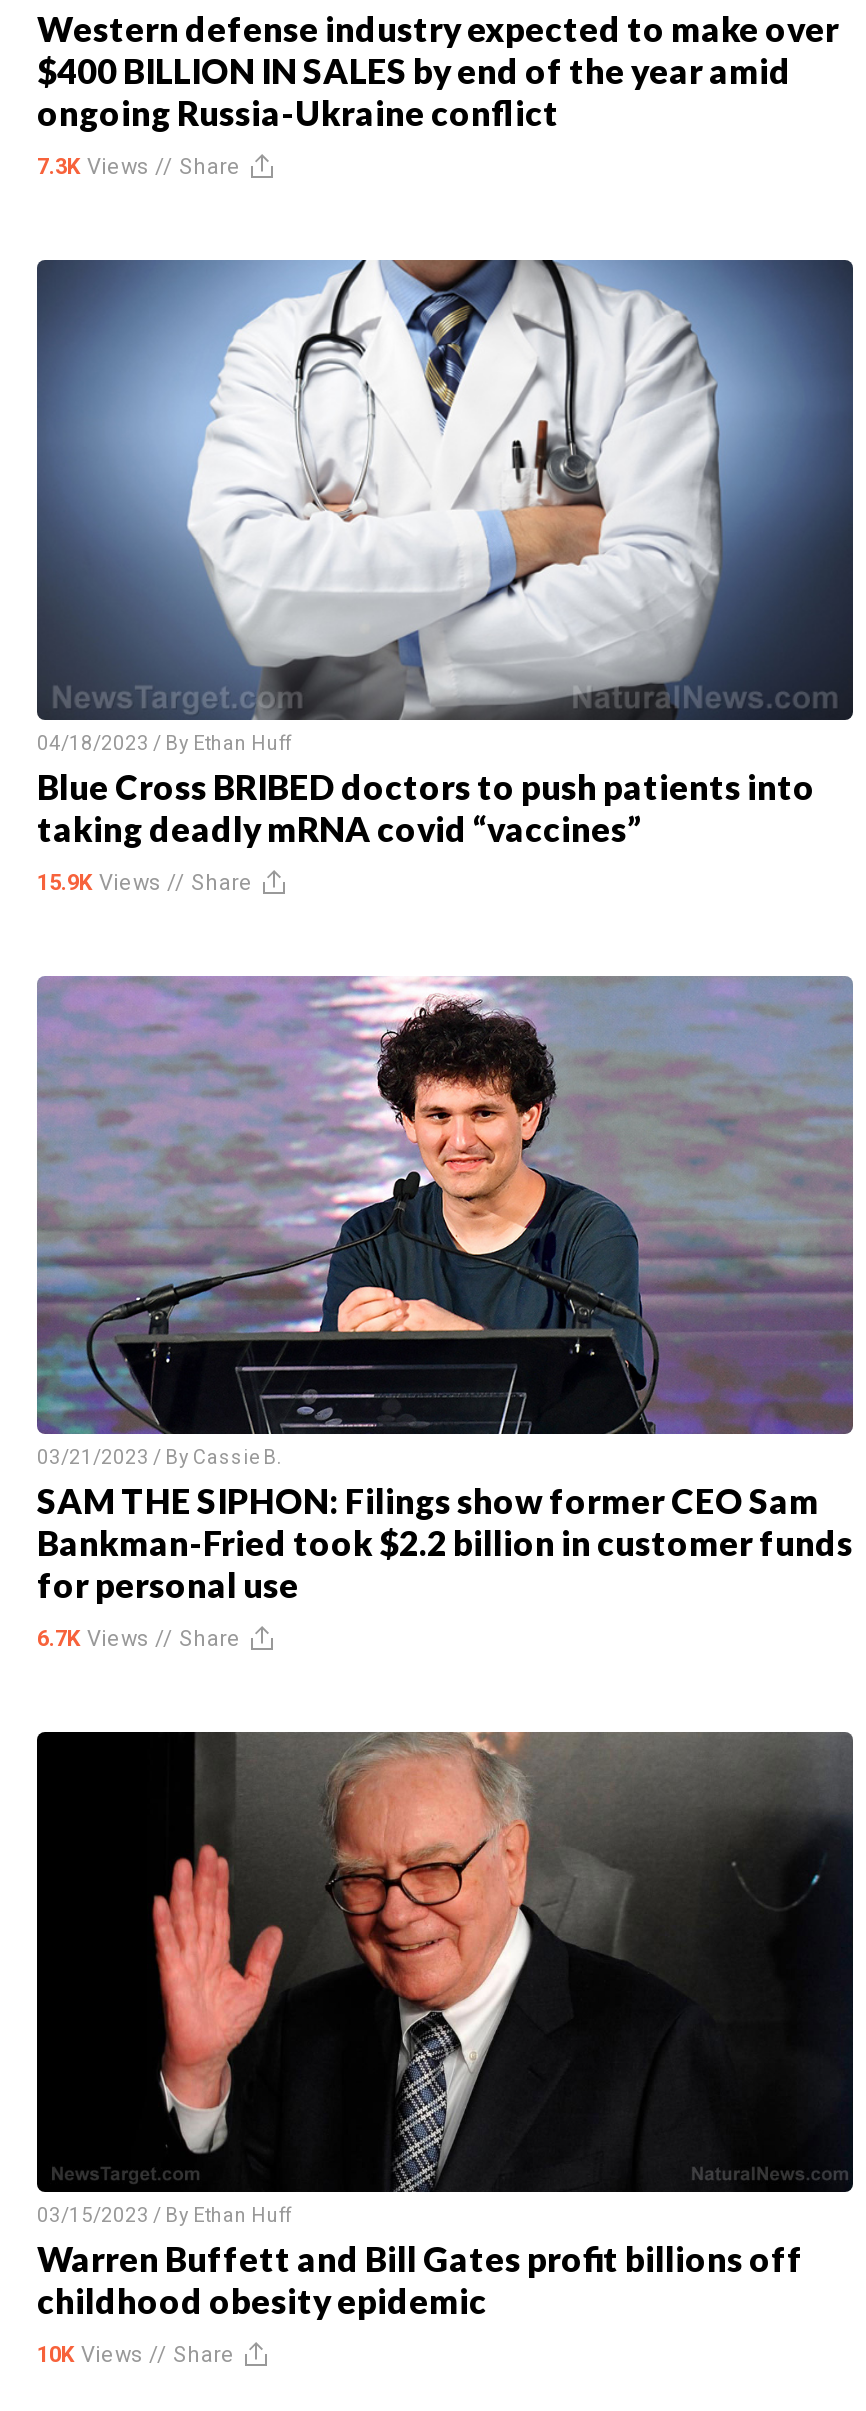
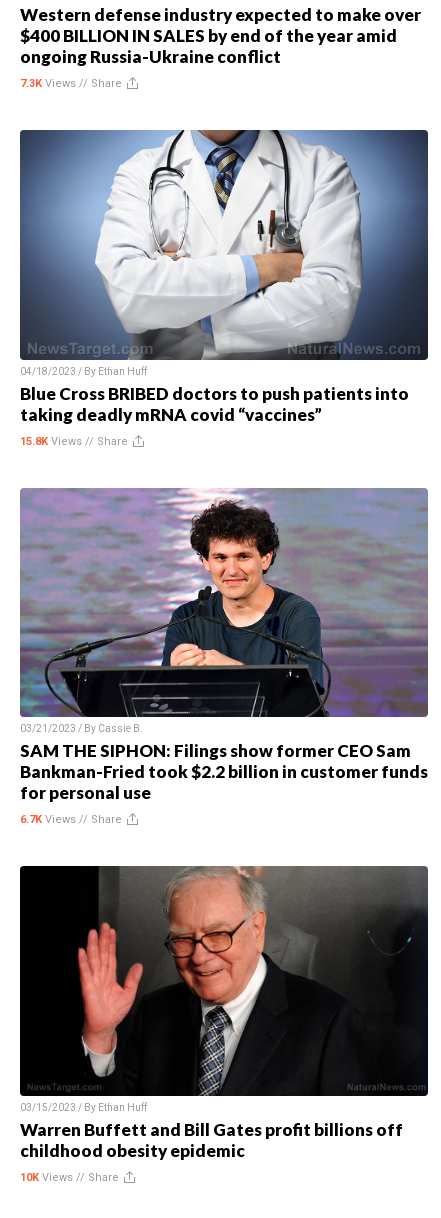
- 15.9K Views // Share
+ 15.8K Views // Share
